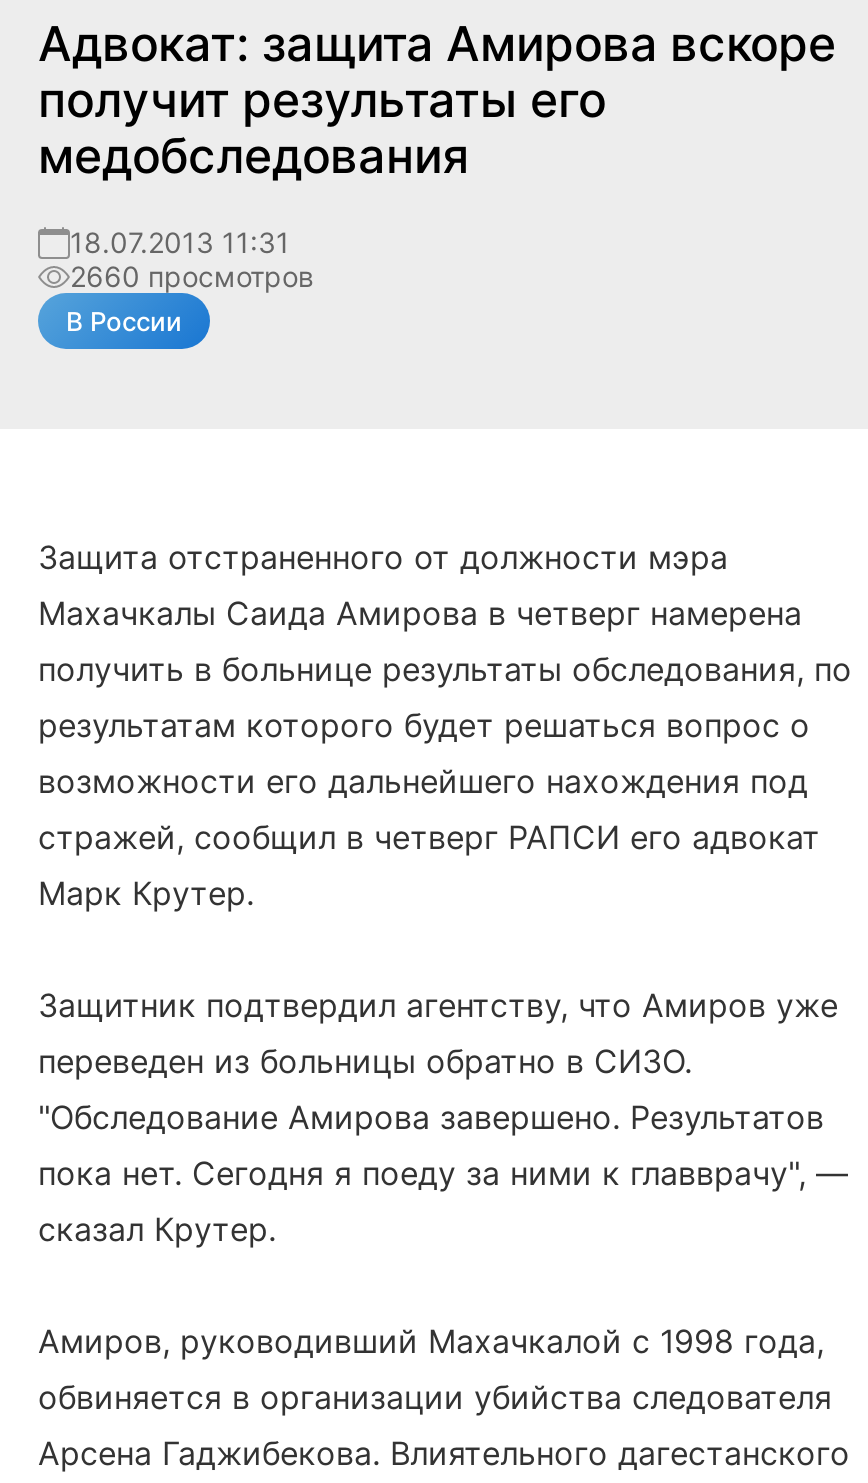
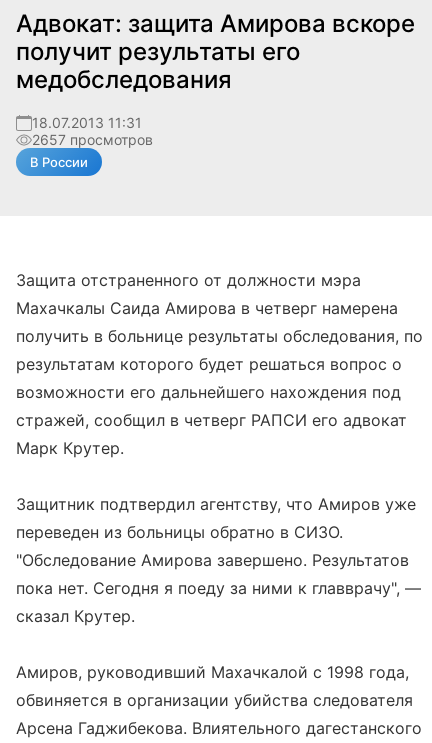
- 2660 просмотров
+ 2657 просмотров
